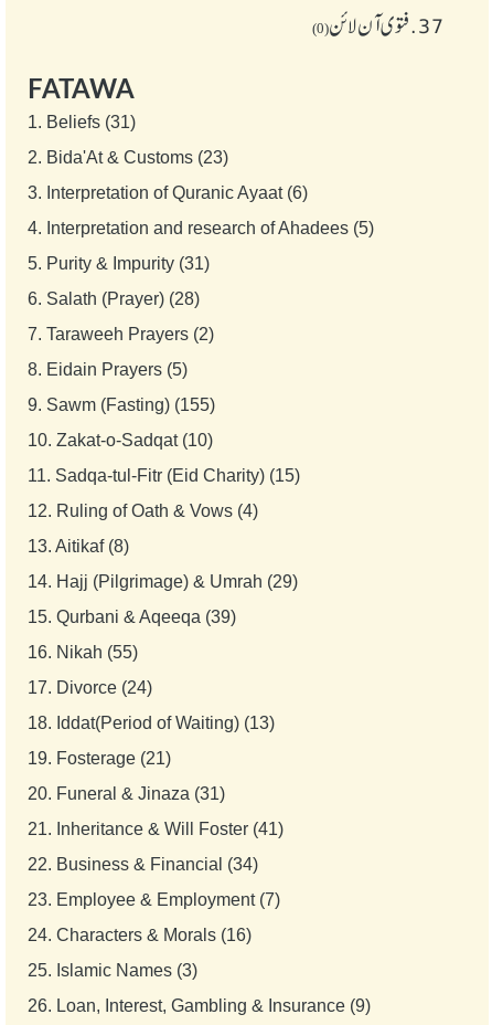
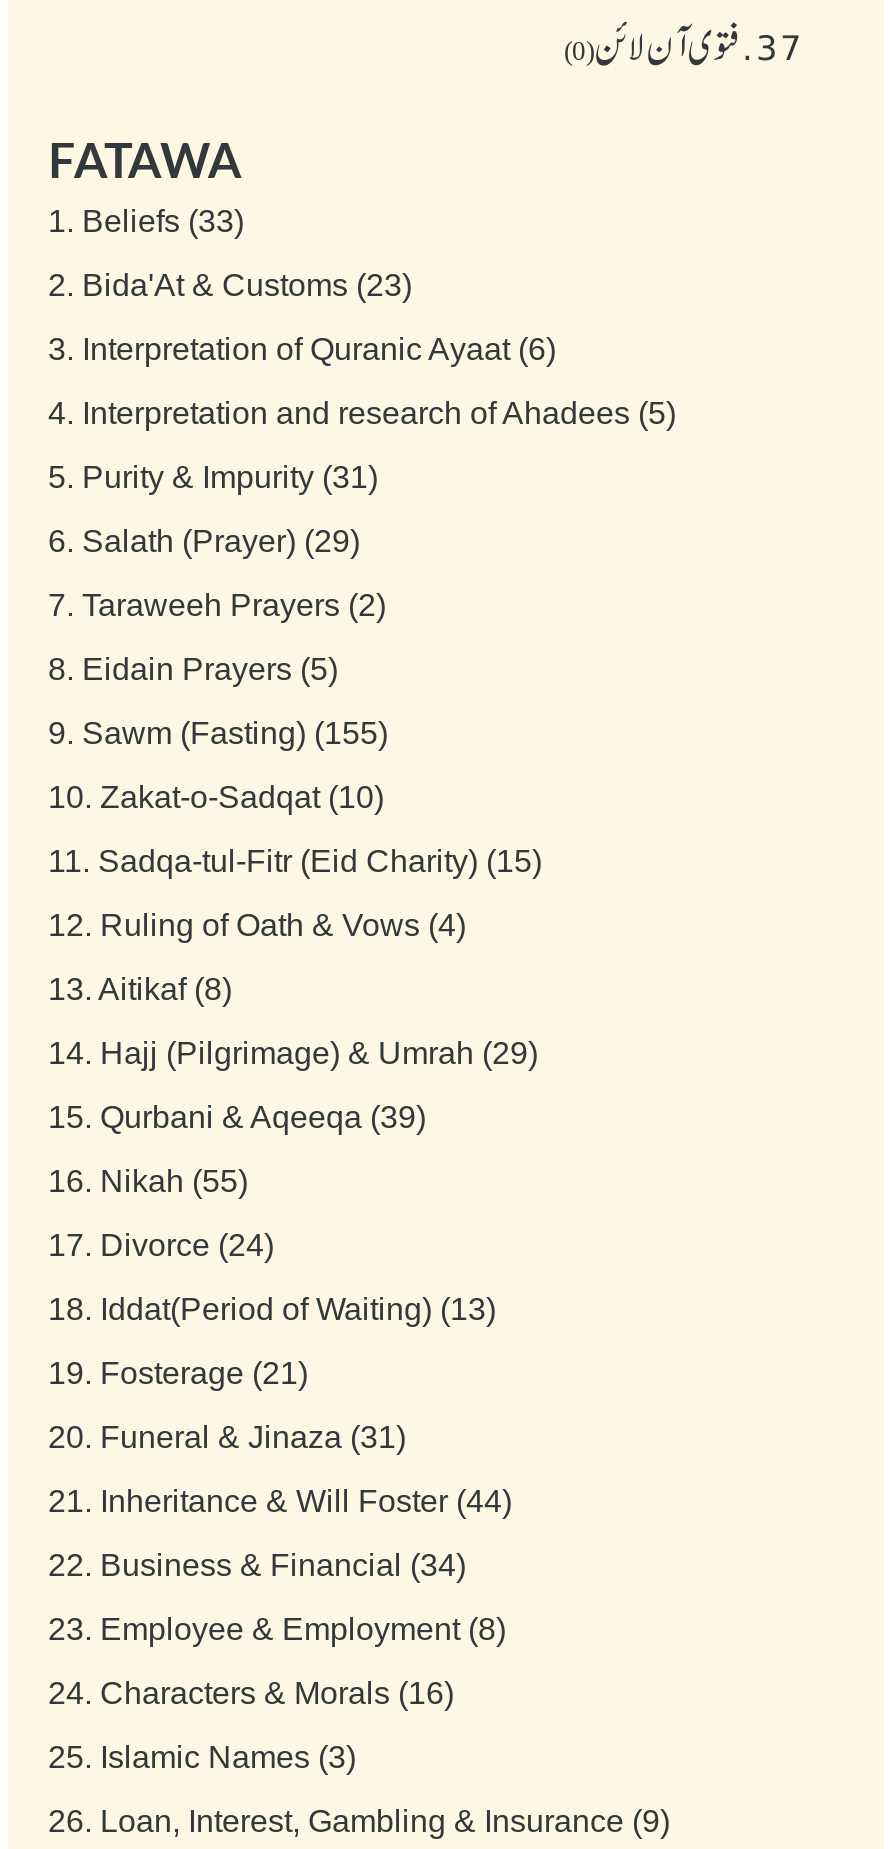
- 1. Beliefs (31)
+ 1. Beliefs (33)

- 6. Salath (Prayer) (28)
+ 6. Salath (Prayer) (29)

- 21. Inheritance & Will Foster (41)
+ 21. Inheritance & Will Foster (44)

- 23. Employee & Employment (7)
+ 23. Employee & Employment (8)
